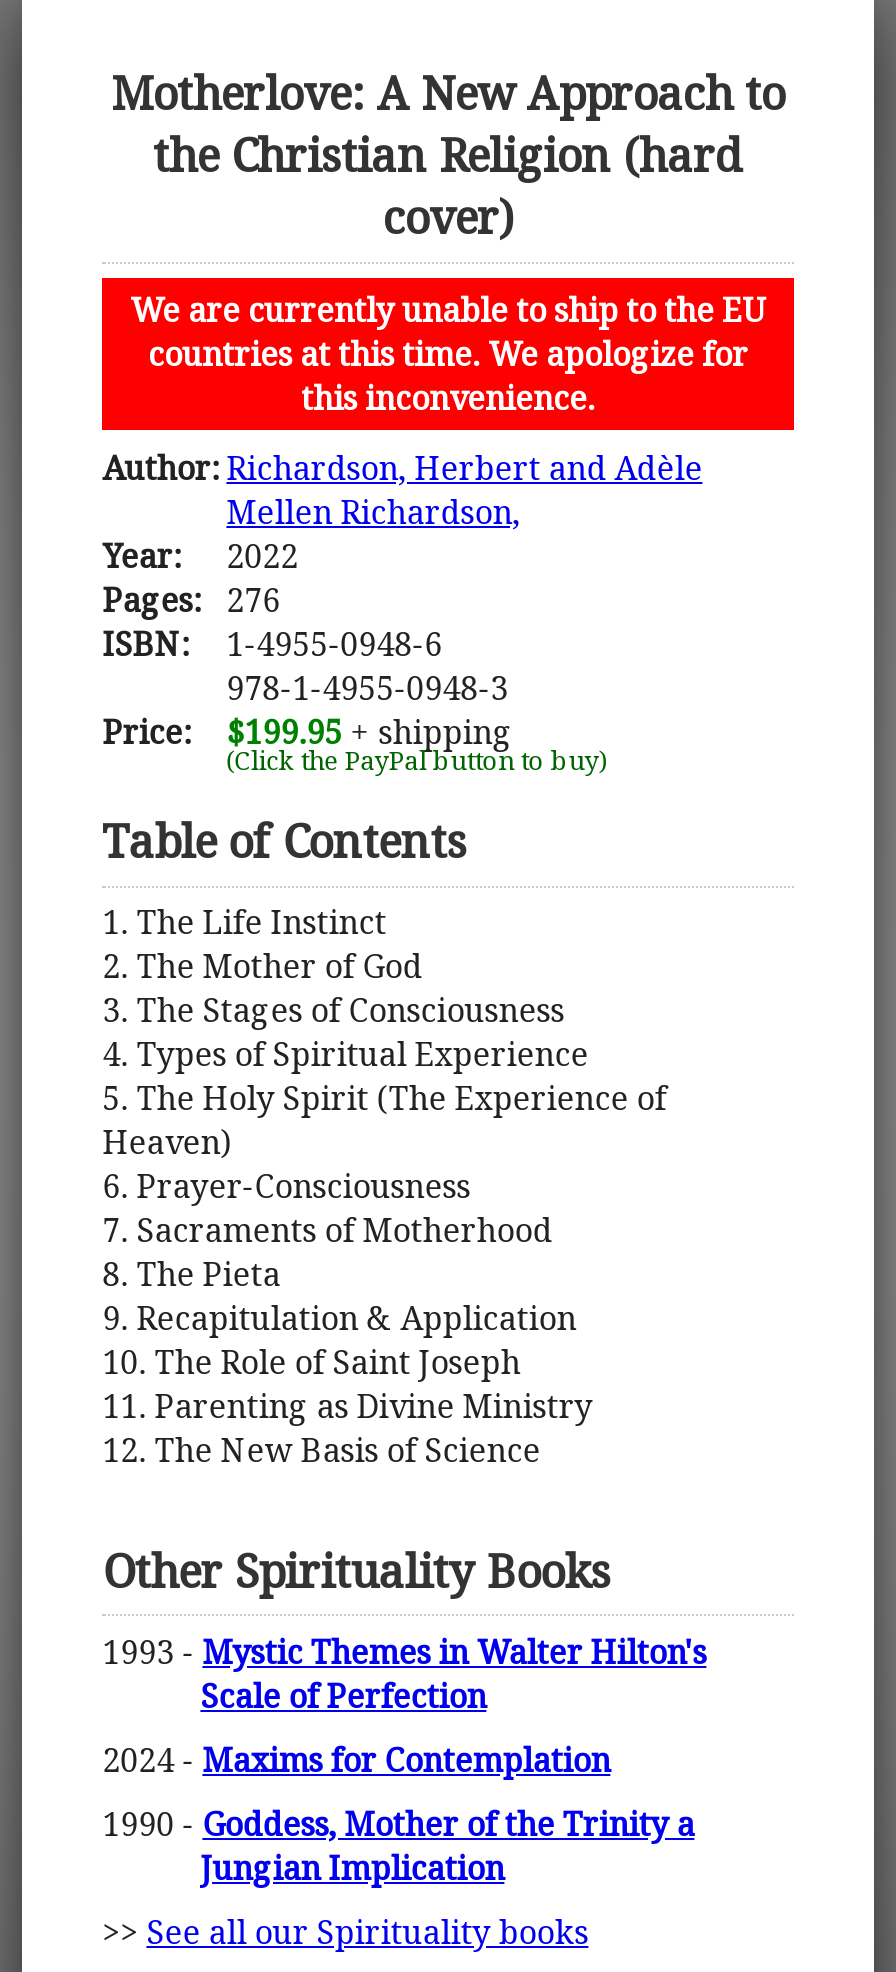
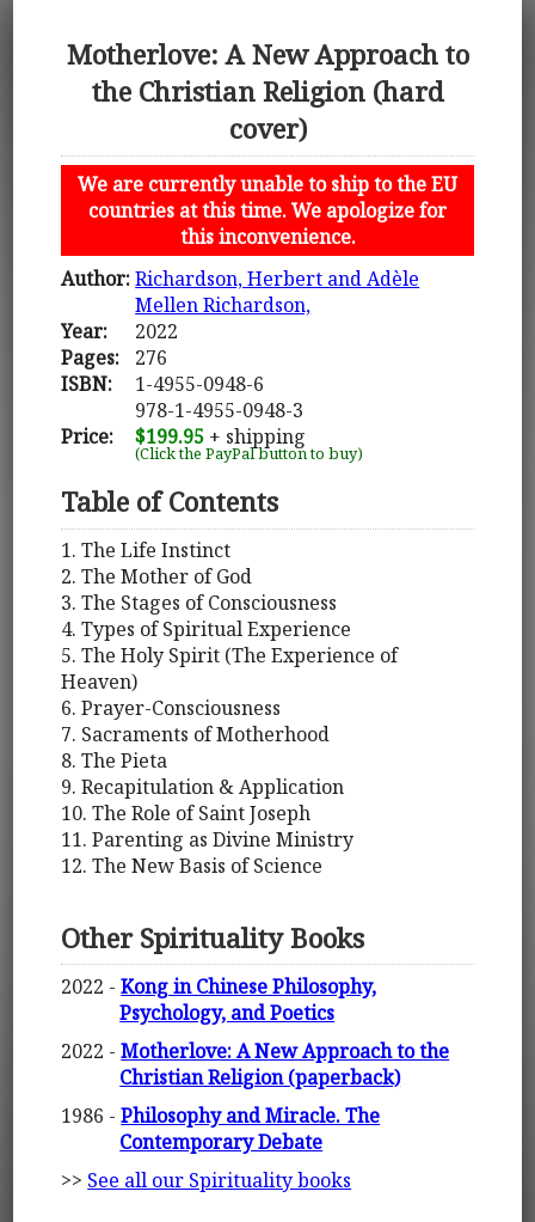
- 1993 - Mystic Themes in Walter Hilton's
- Scale of Perfection
+ 2022 - Kong in Chinese Philosophy,
+ Psychology, and Poetics

- 2024 - Maxims for Contemplation
+ 2022 - Motherlove: A New Approach to the
+ Christian Religion (paperback)

- 1990 - Goddess, Mother of the Trinity a
- Jungian Implication
+ 1986 - Philosophy and Miracle. The
+ Contemporary Debate
